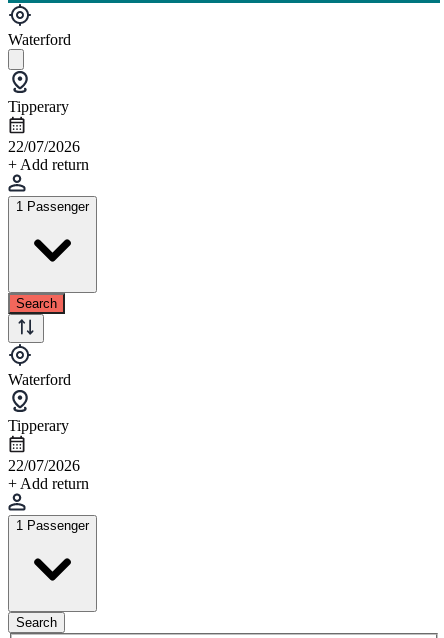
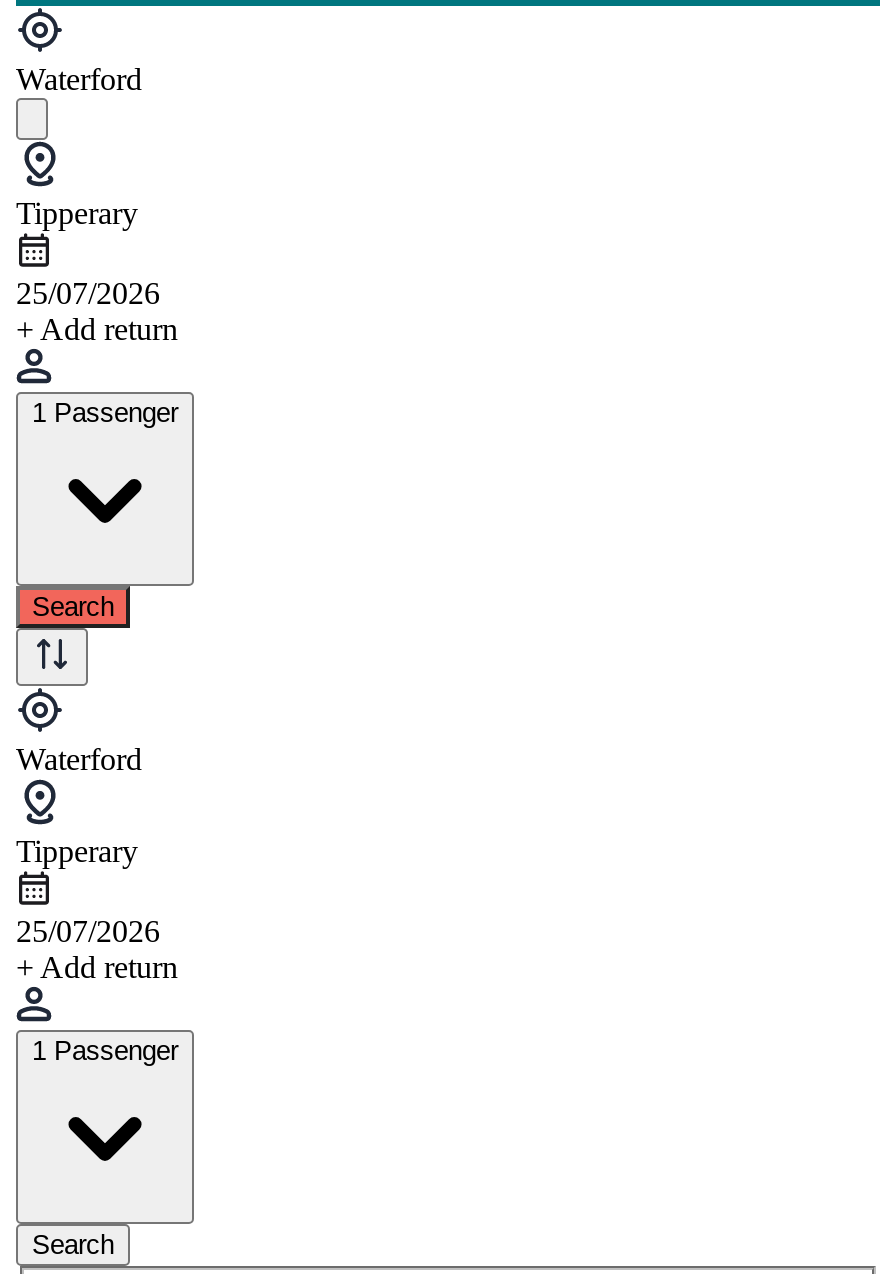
- 22/07/2026
+ 25/07/2026

- 22/07/2026
+ 25/07/2026
